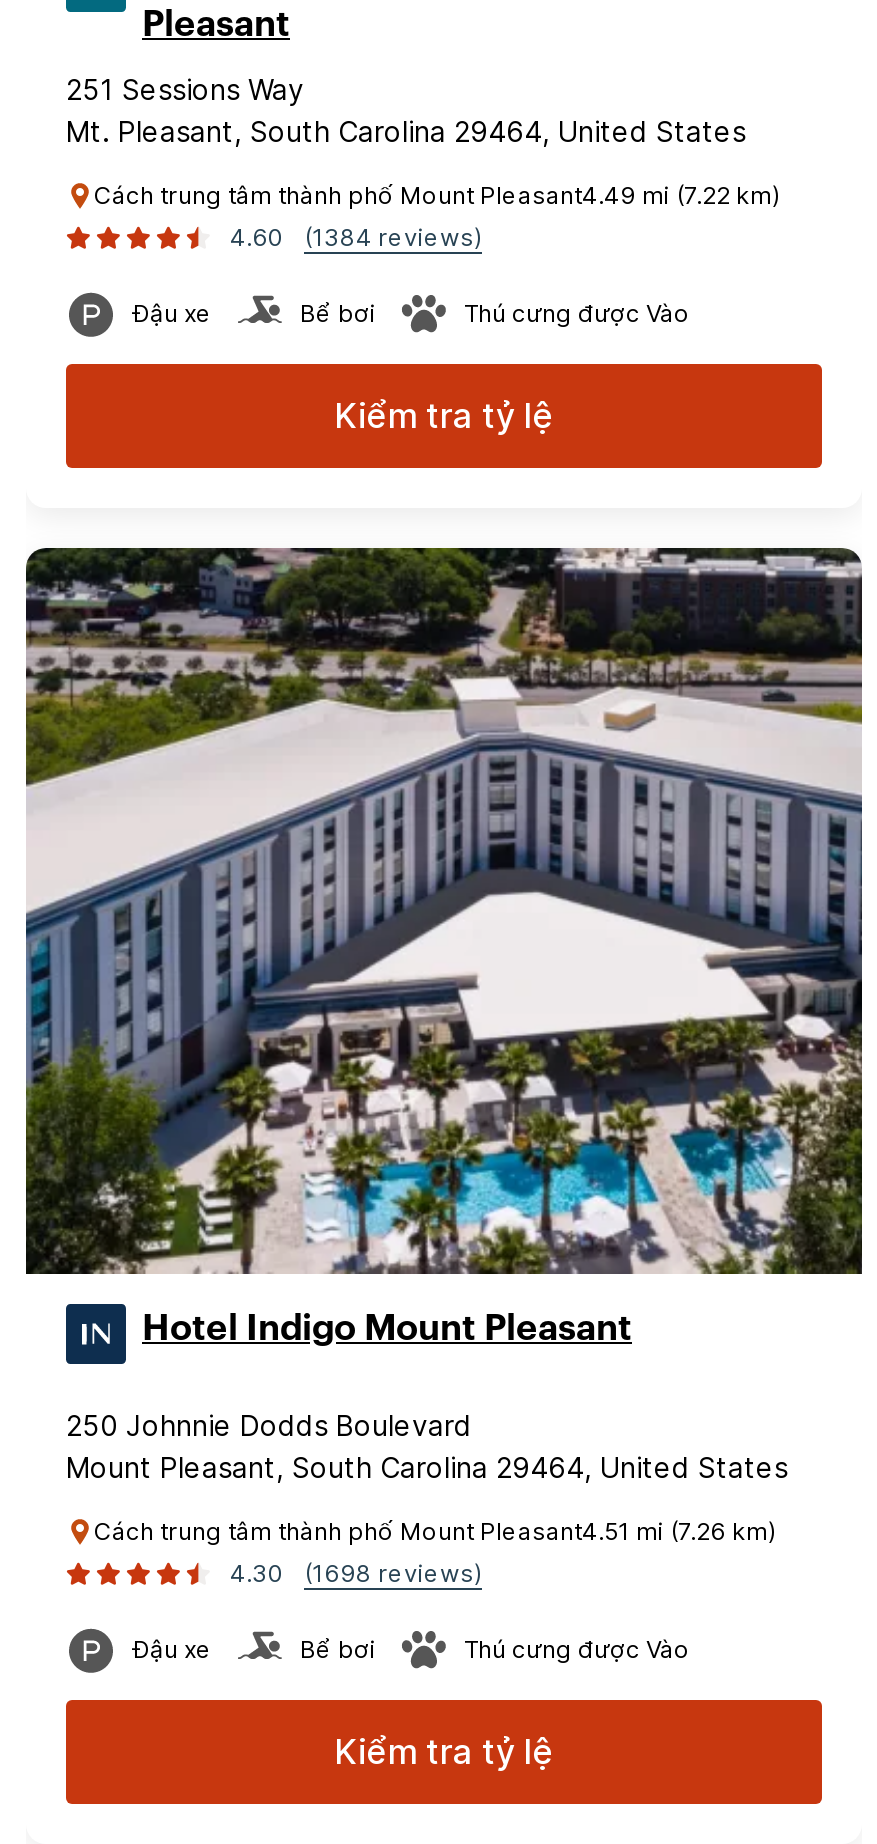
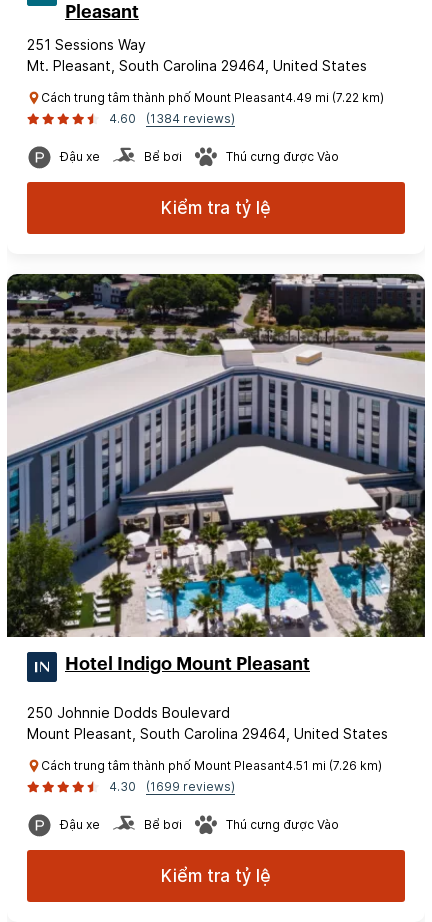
- 4.30 (1698 reviews)
+ 4.30 (1699 reviews)
